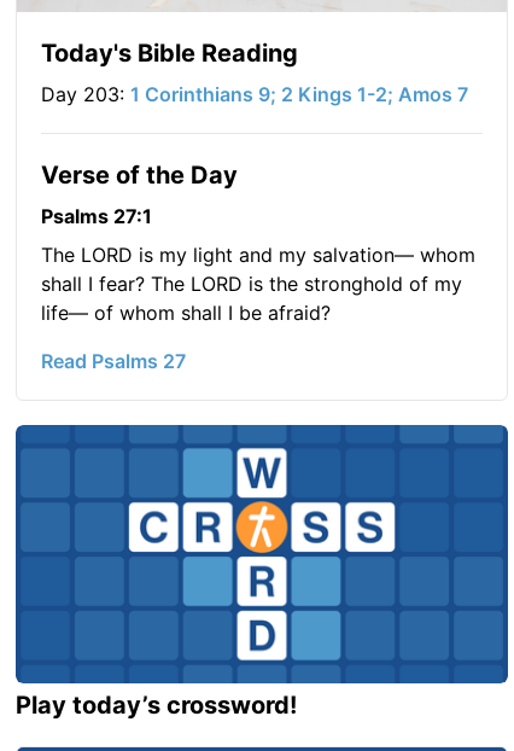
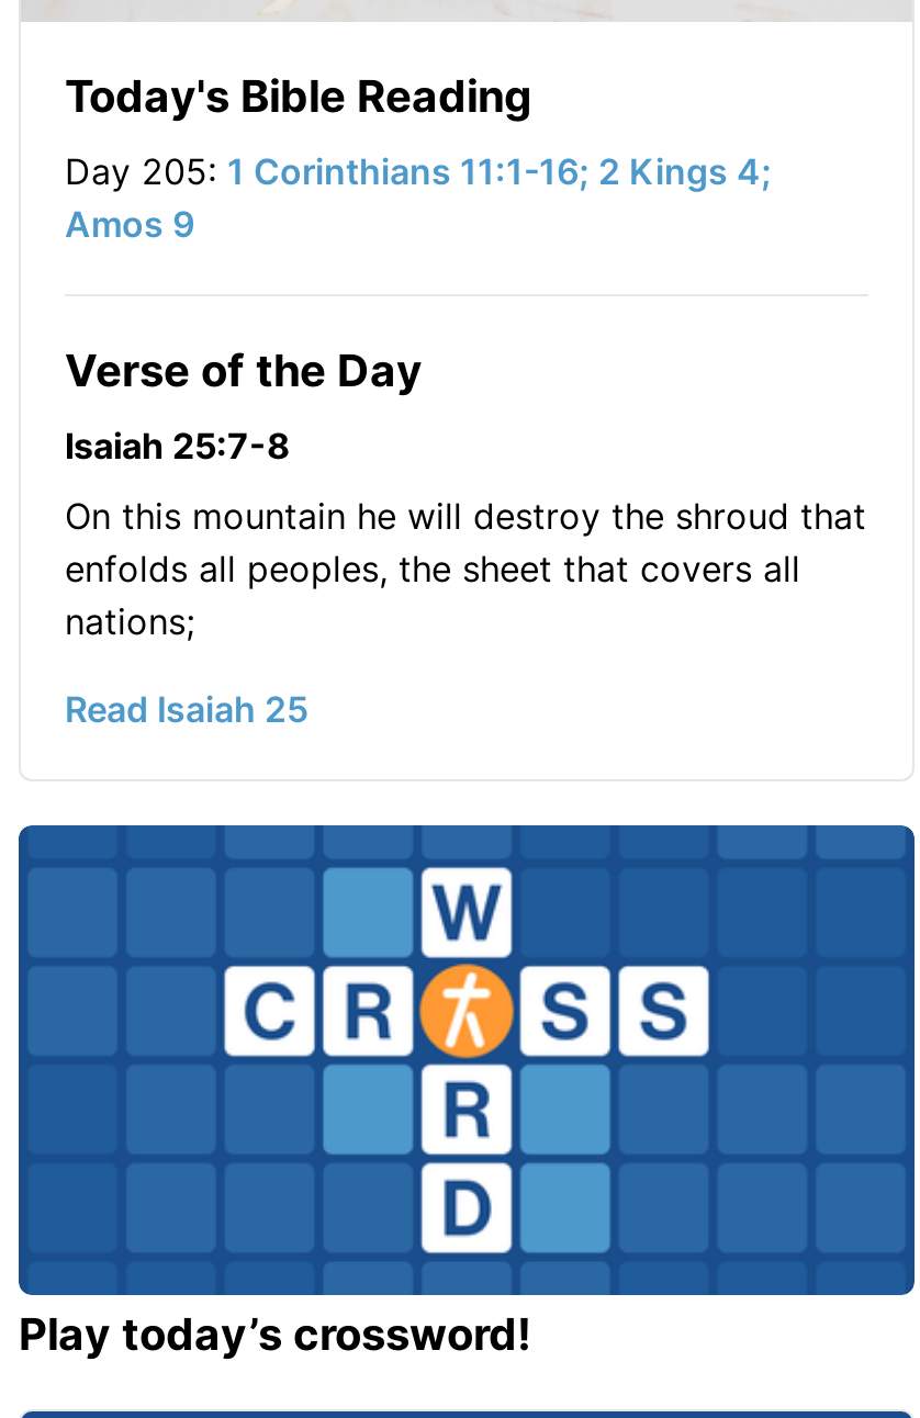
- Day 203: 1 Corinthians 9; 2 Kings 1-2; Amos 7
+ Day 205: 1 Corinthians 11:1-16; 2 Kings 4;
+ Amos 9

- Psalms 27:1
+ Isaiah 25:7-8

- The LORD is my light and my salvation— whom
- shall I fear? The LORD is the stronghold of my
- life— of whom shall I be afraid?
+ On this mountain he will destroy the shroud that
+ enfolds all peoples, the sheet that covers all
+ nations;

- Read Psalms 27
+ Read Isaiah 25
